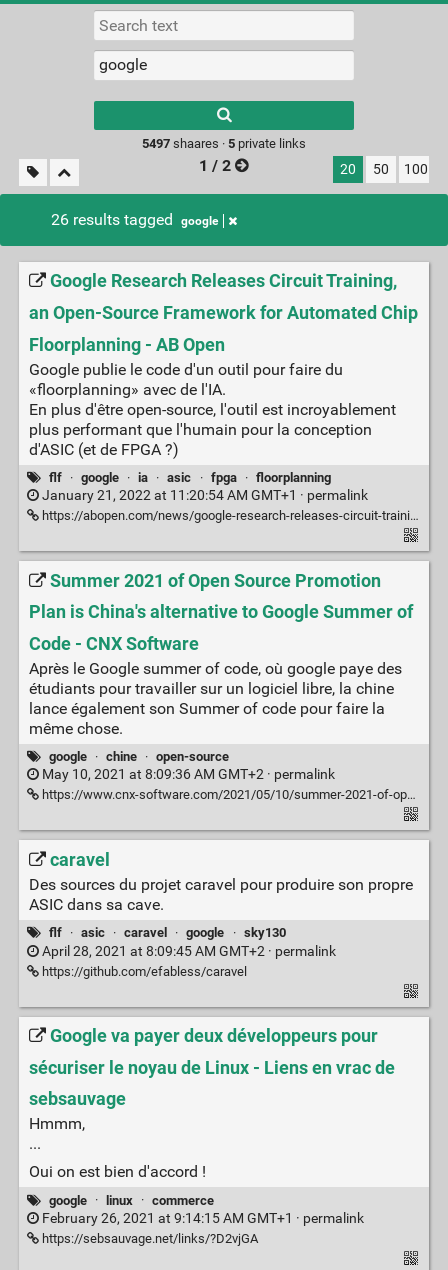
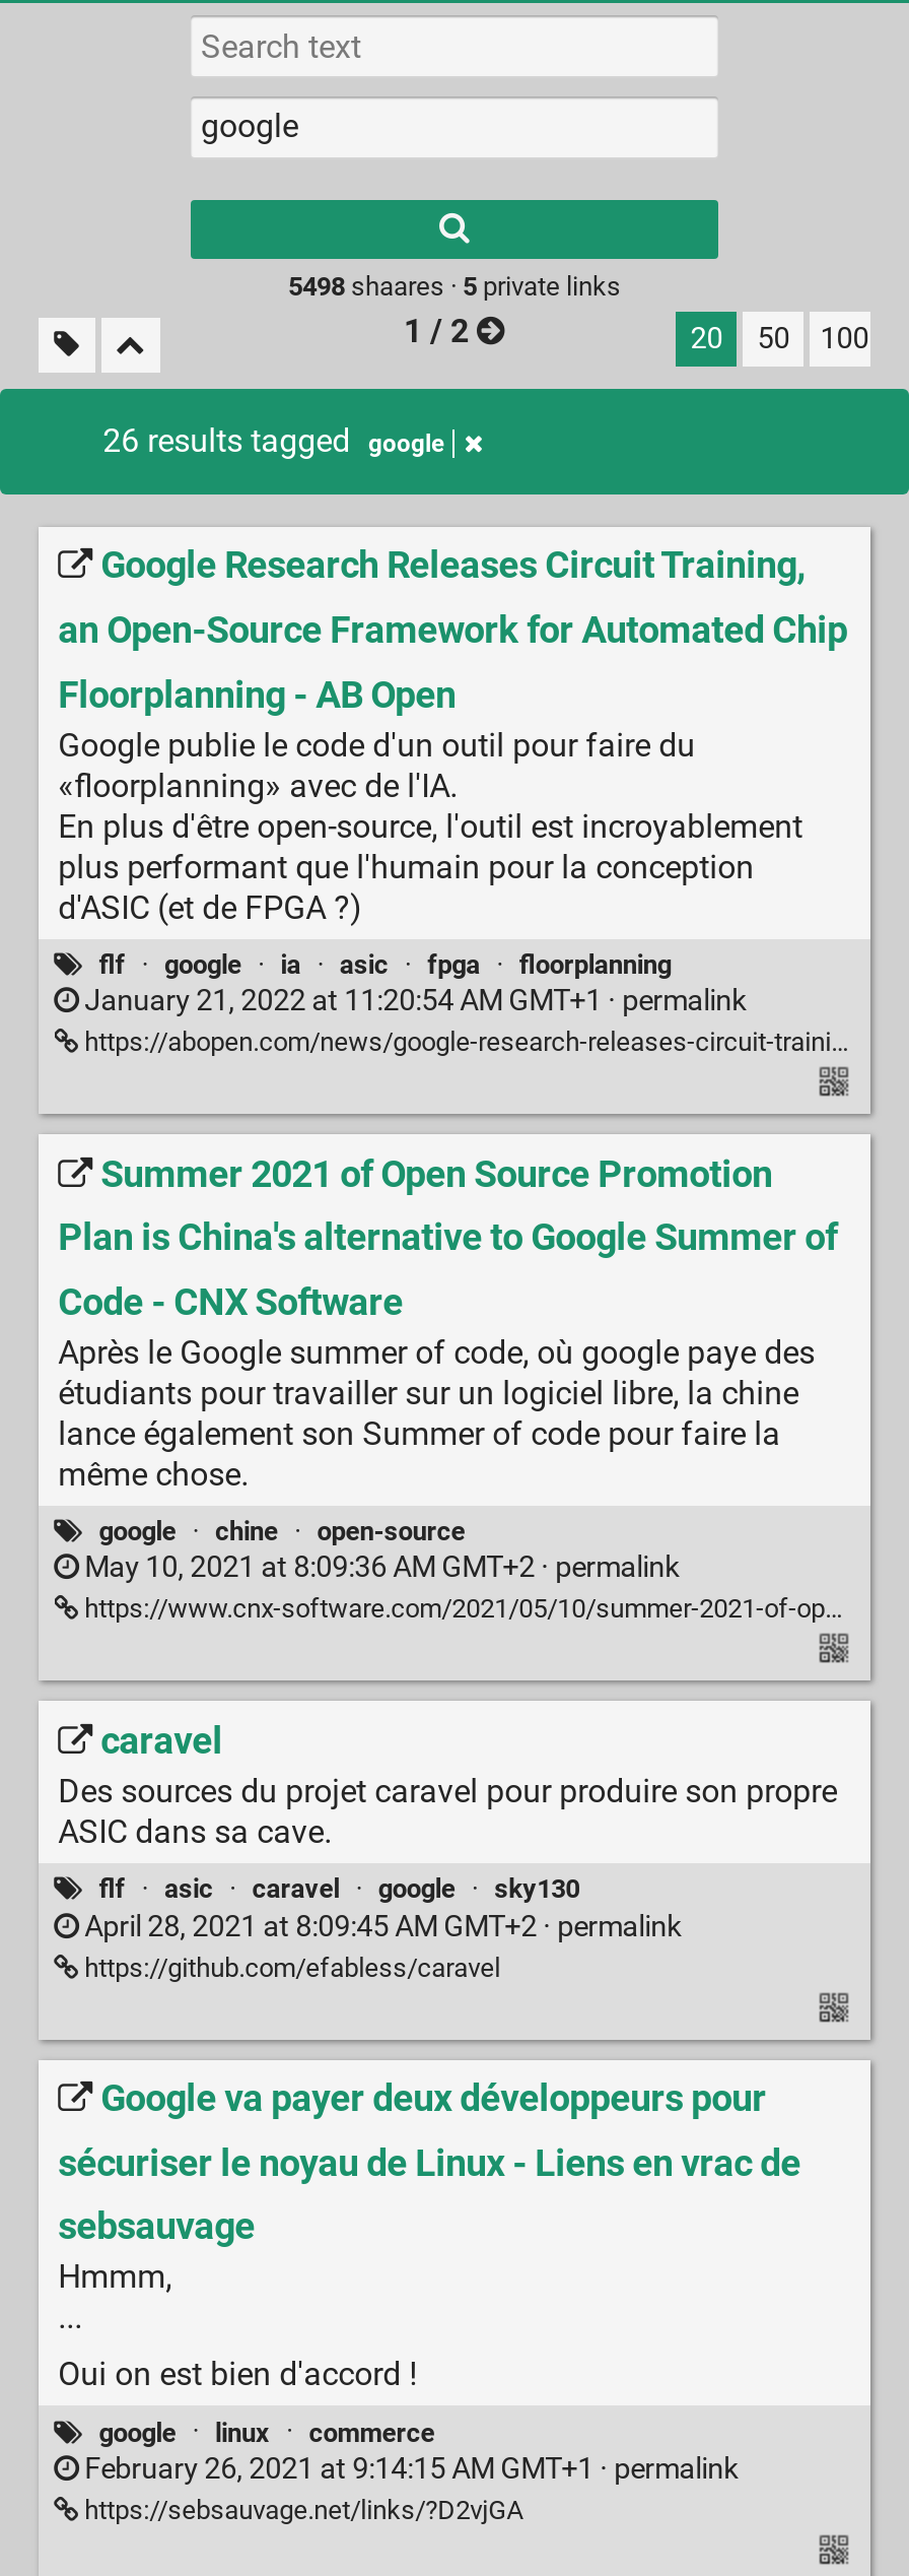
- 5497 shaares · 5 private links
+ 5498 shaares · 5 private links
